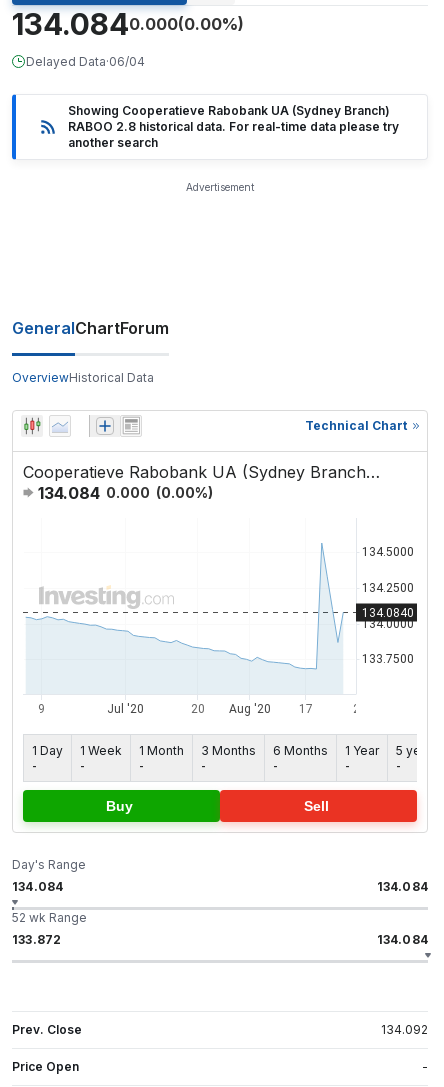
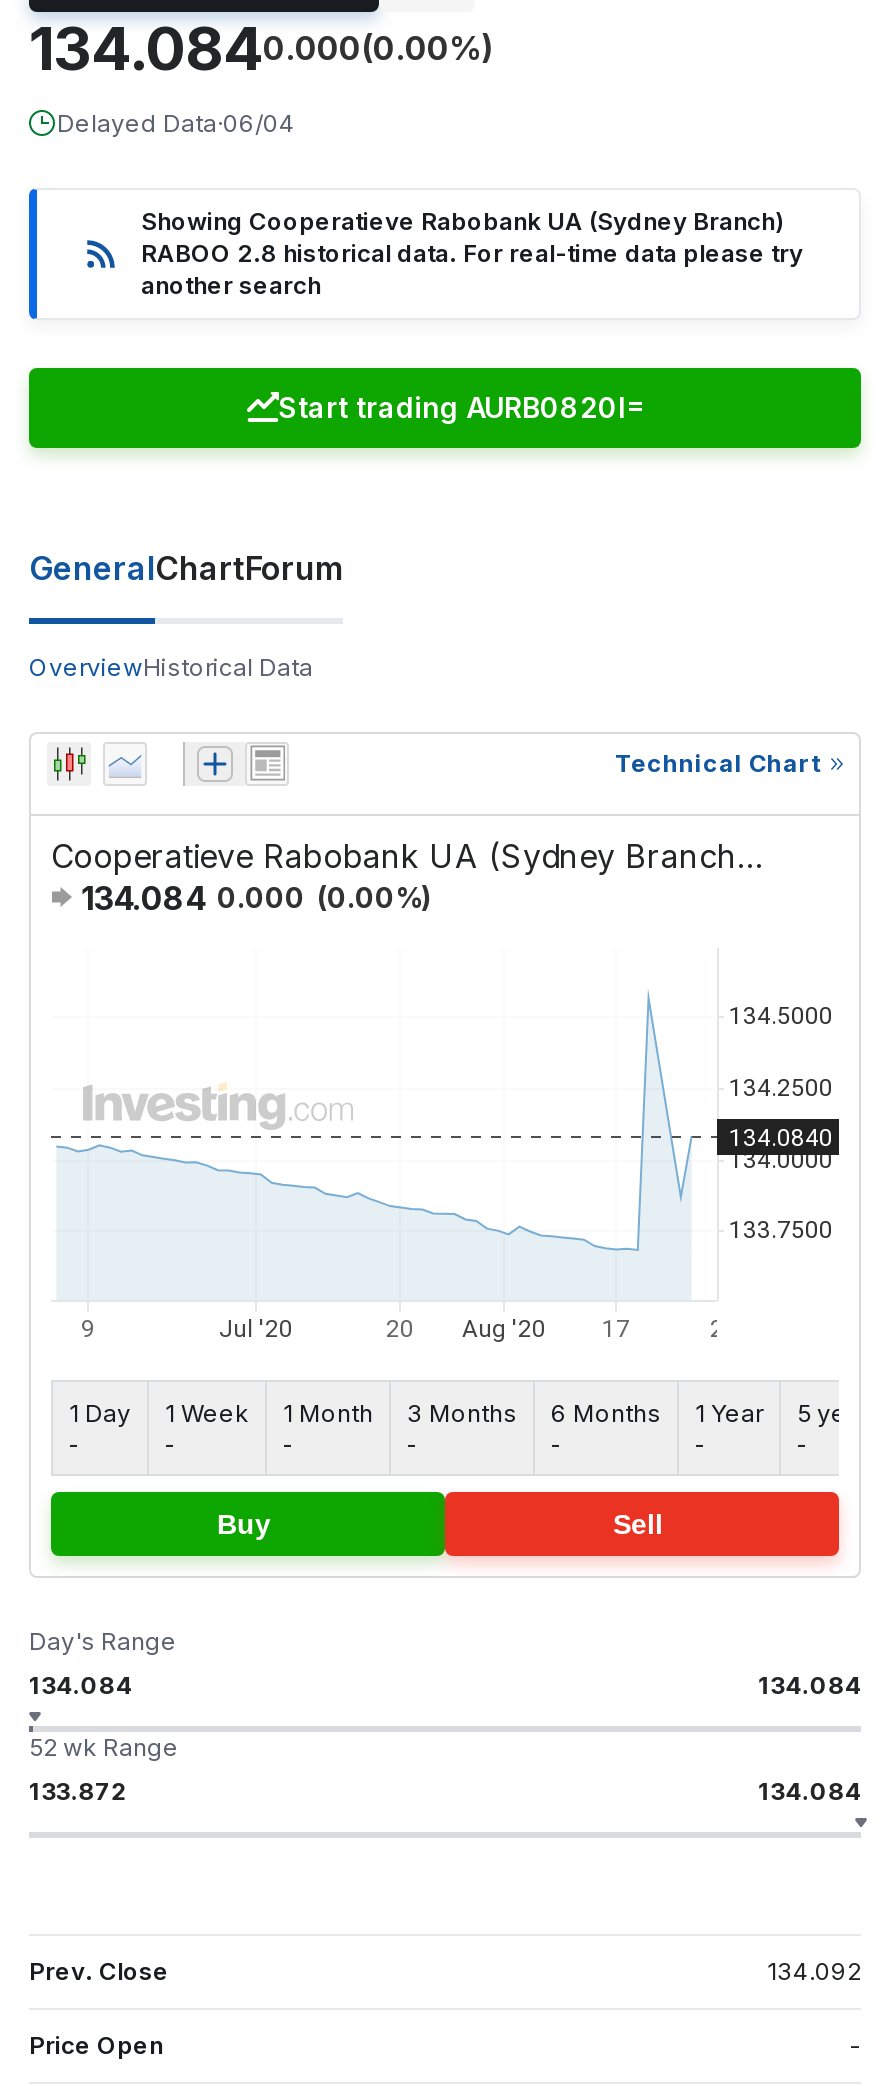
- Advertisement
+ Start trading AURB0820I=
